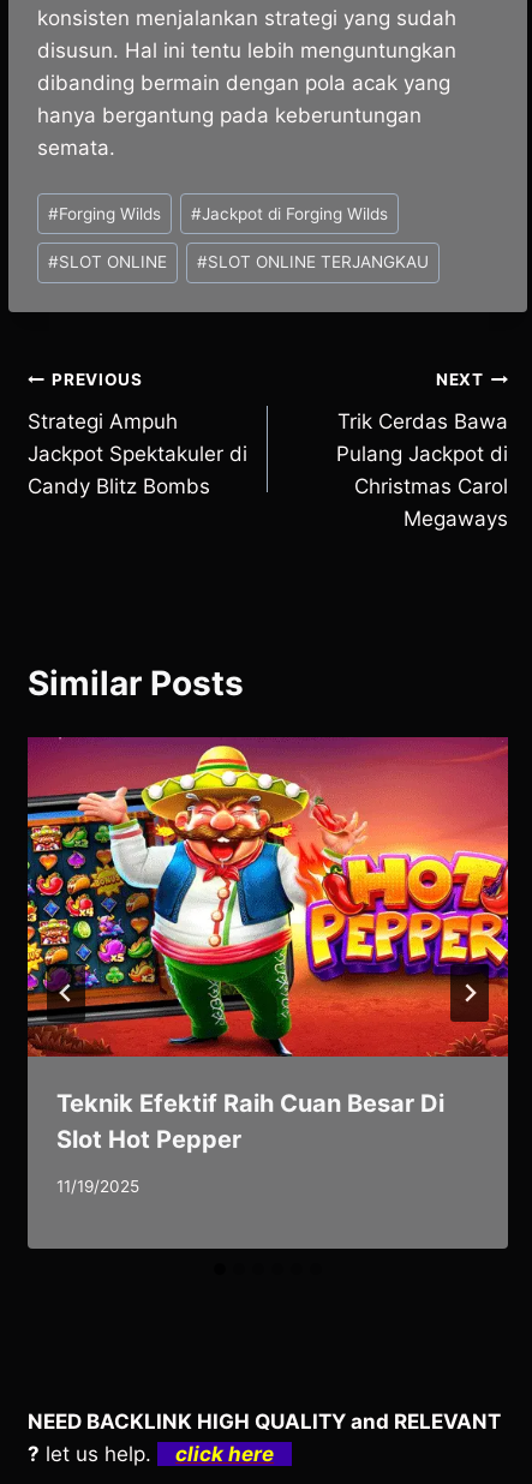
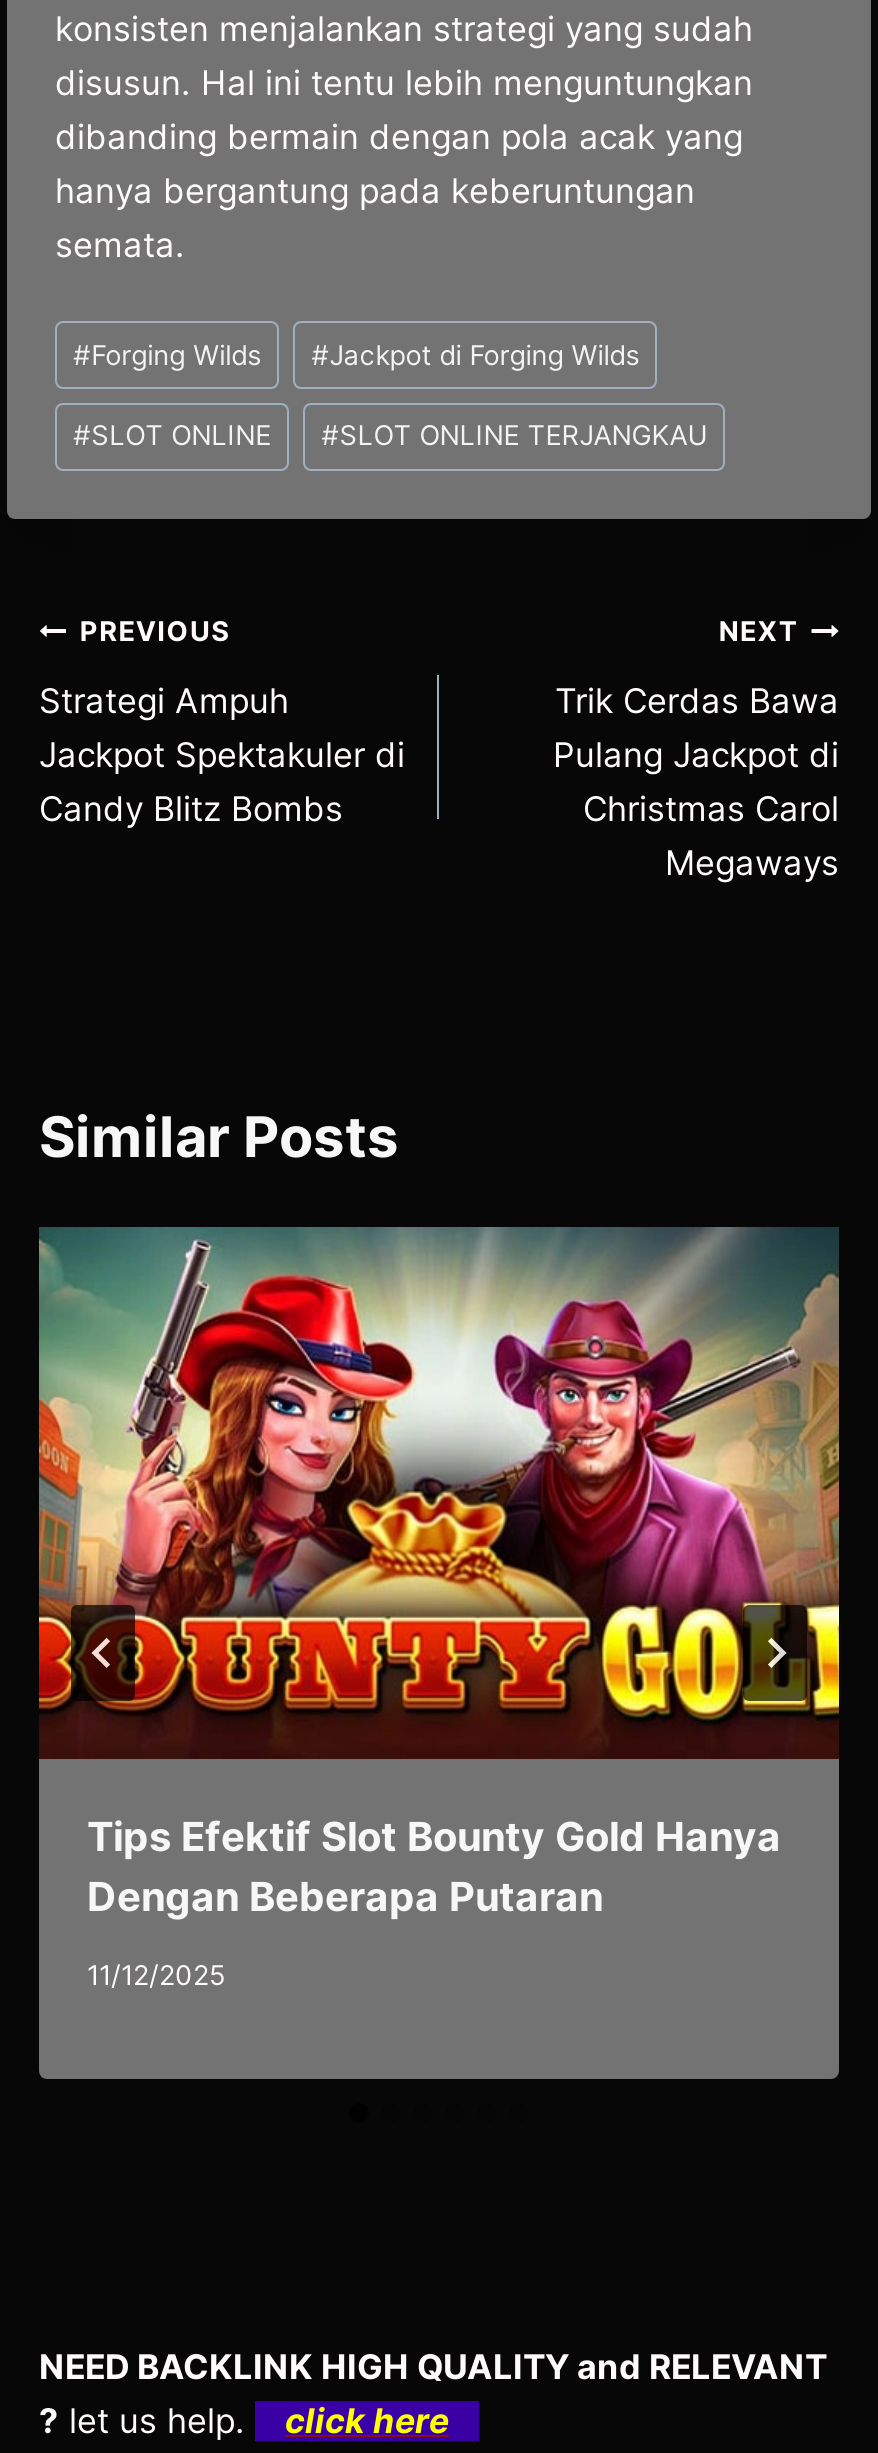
- [image]
- Teknik Efektif Raih Cuan Besar Di
- Slot Hot Pepper
+ [image]
+ Tips Efektif Slot Bounty Gold Hanya
+ Dengan Beberapa Putaran

- 11/19/2025
+ 11/12/2025
